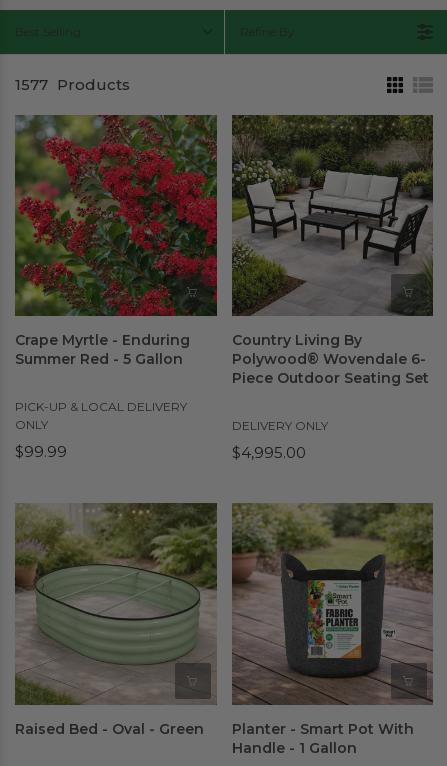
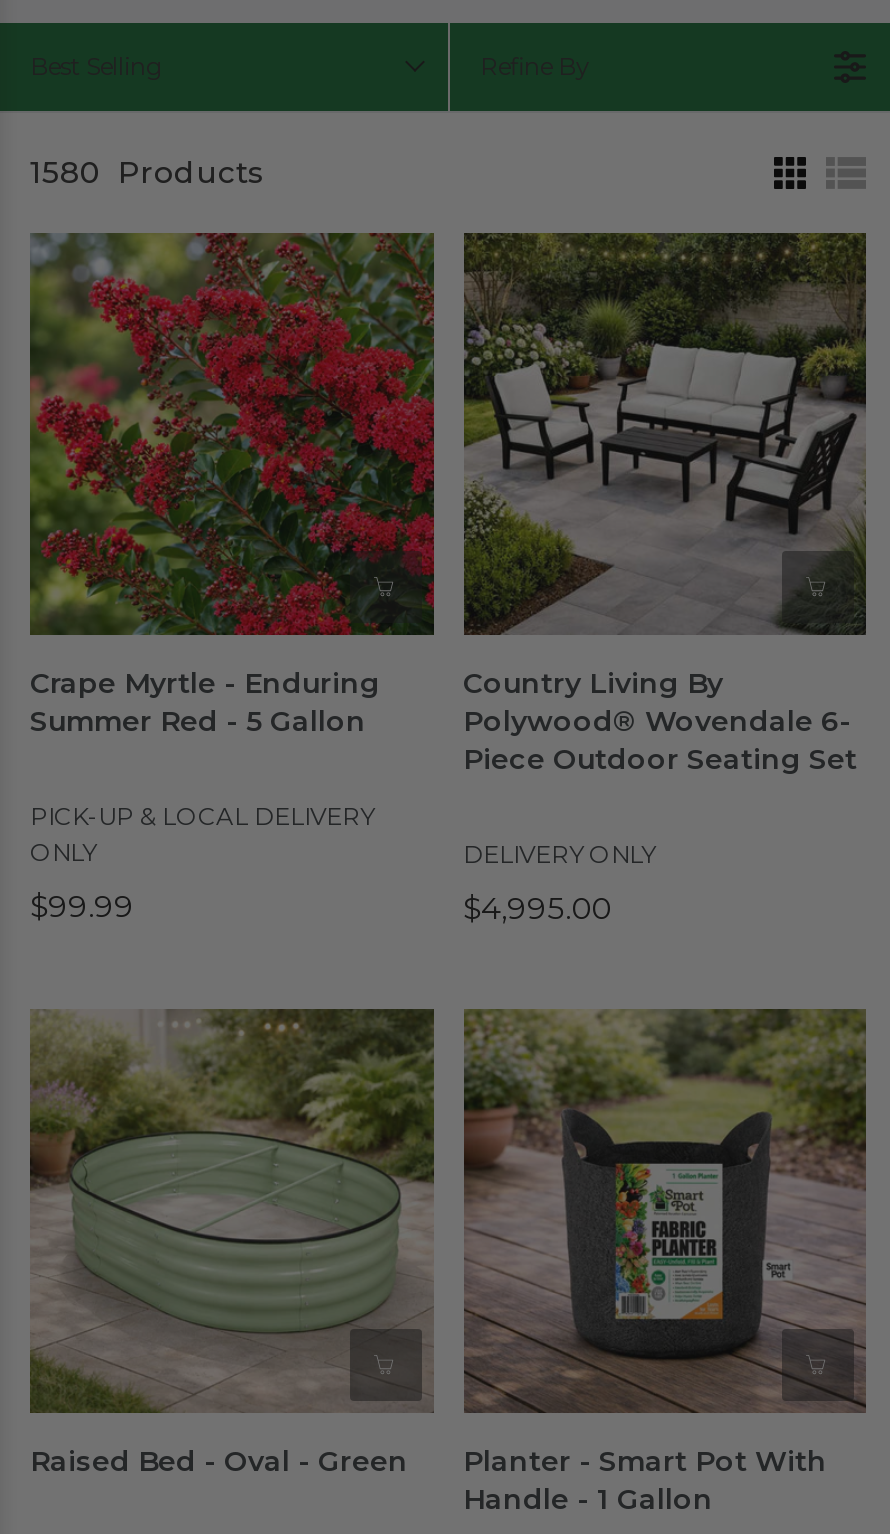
- 1577 Products
+ 1580 Products
